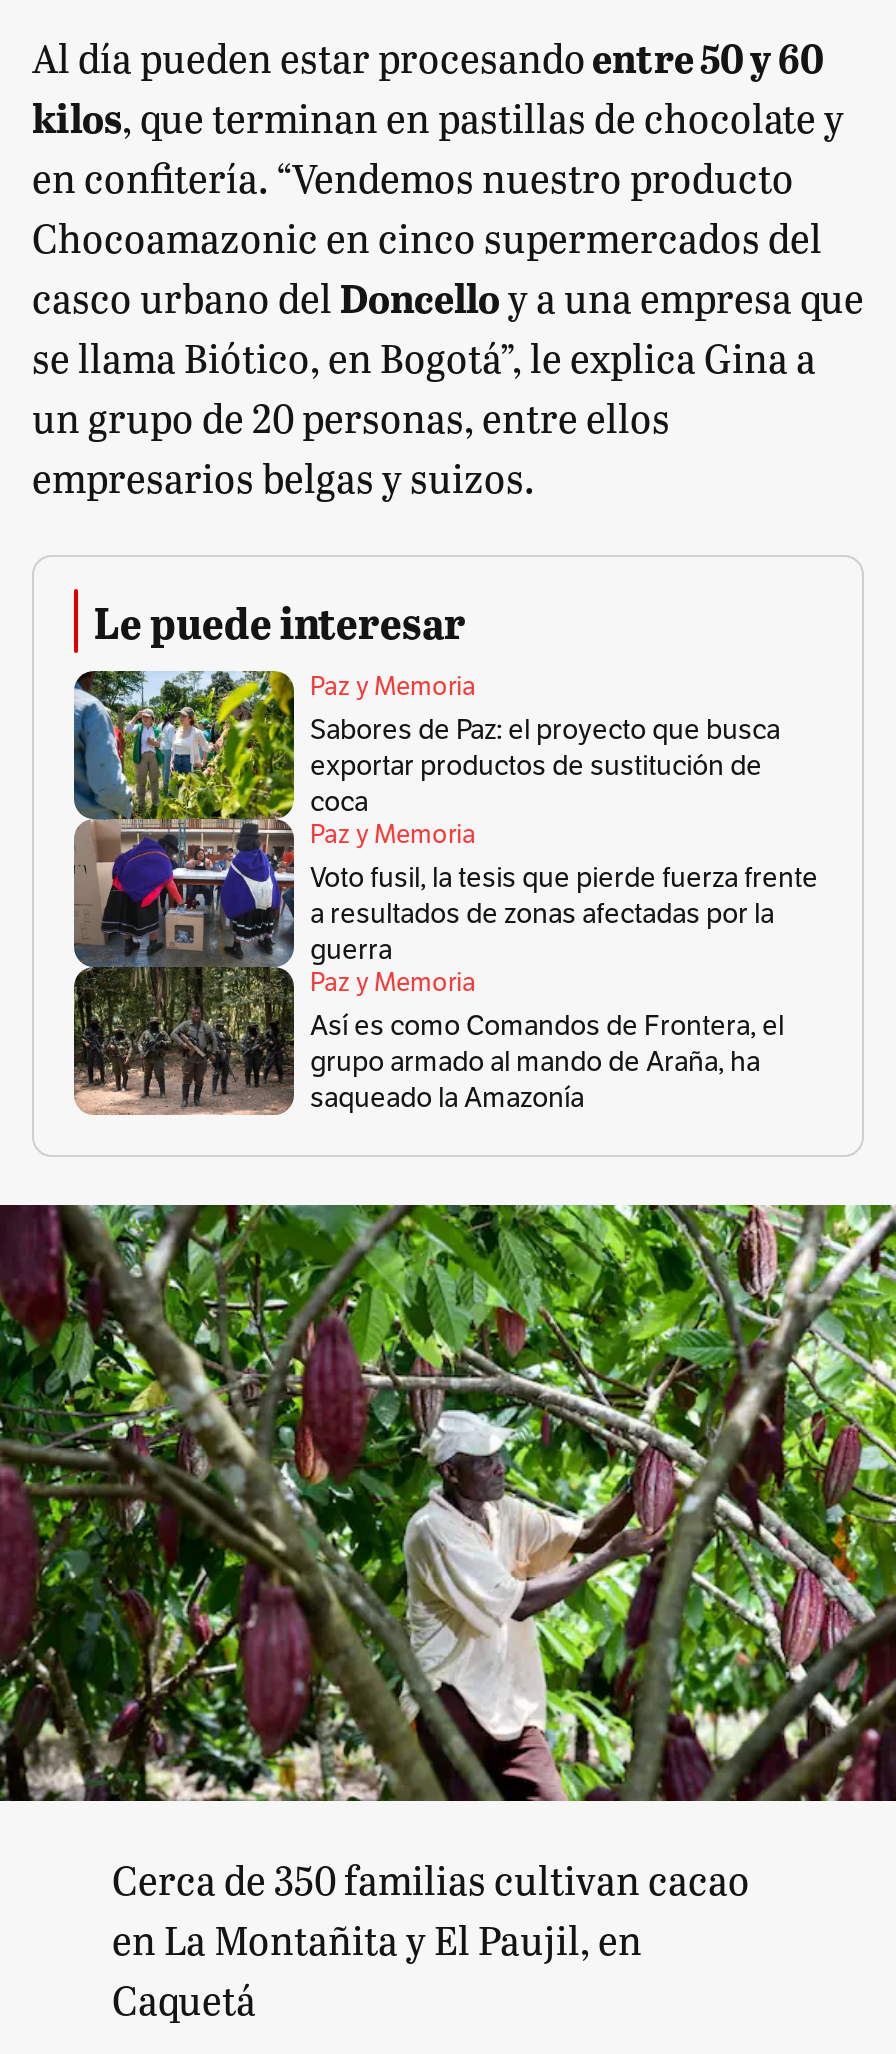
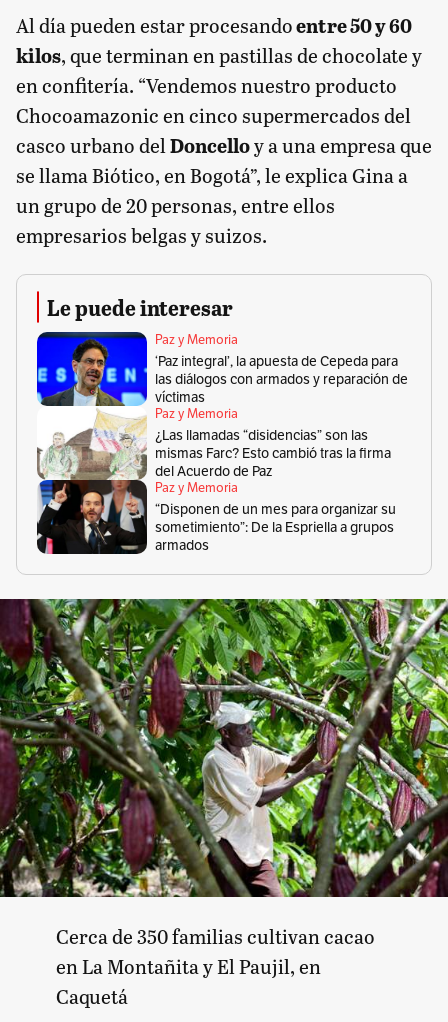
- [image]
- Sabores de Paz: el proyecto que busca
- exportar productos de sustitución de
- coca
+ [image]
+ ‘Paz integral’, la apuesta de Cepeda para
+ las diálogos con armados y reparación de
+ víctimas

- Voto fusil, la tesis que pierde fuerza frente
- a resultados de zonas afectadas por la
- guerra
+ ¿Las llamadas “disidencias” son las
+ mismas Farc? Esto cambió tras la firma
+ del Acuerdo de Paz

- Así es como Comandos de Frontera, el
- grupo armado al mando de Araña, ha
- saqueado la Amazonía
+ “Disponen de un mes para organizar su
+ sometimiento”: De la Espriella a grupos
+ armados
